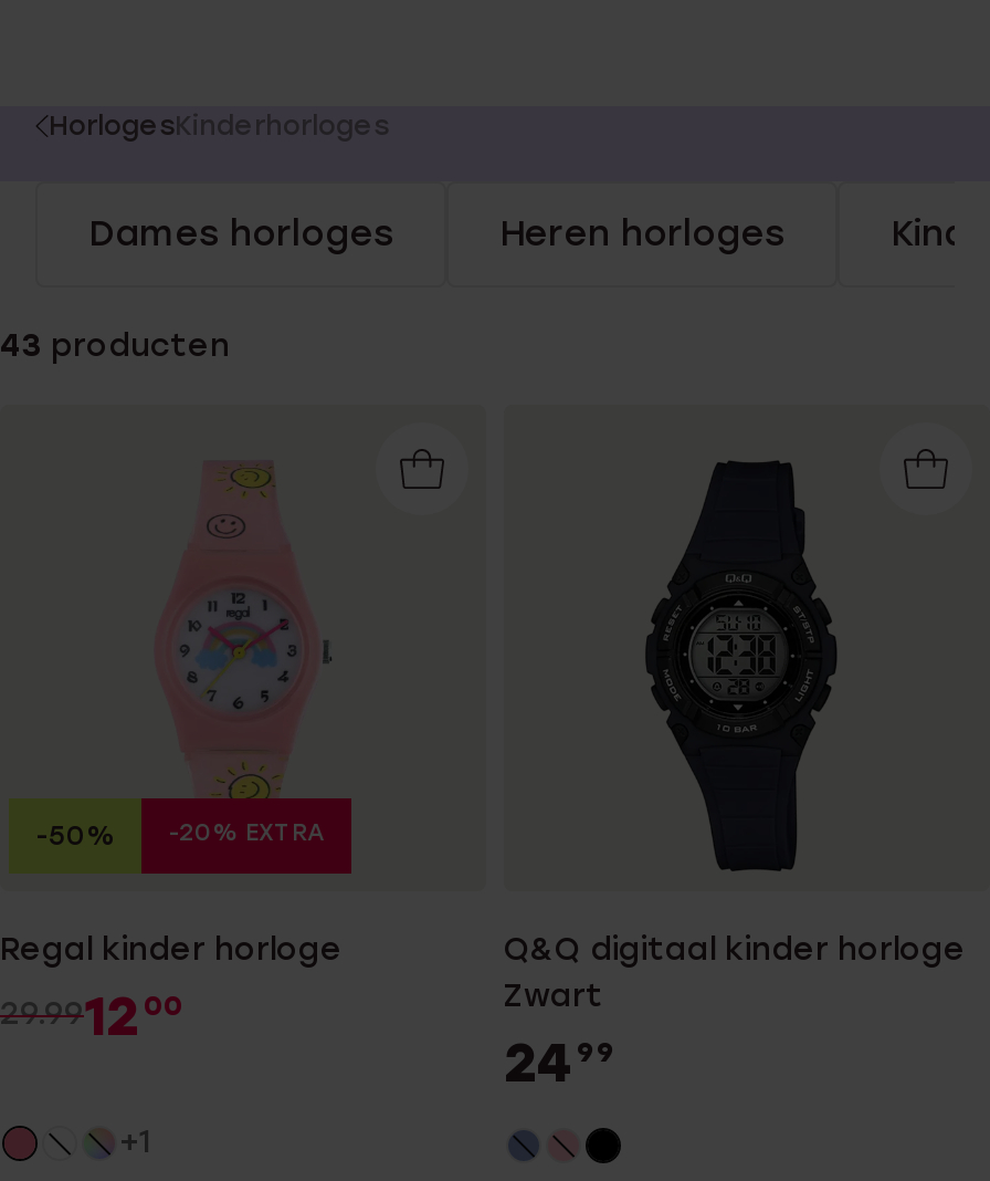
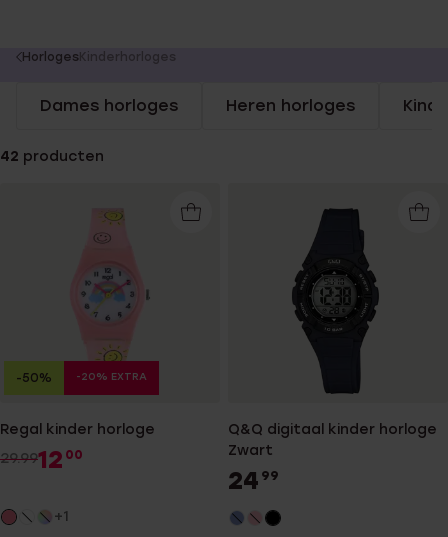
- 43 producten
+ 42 producten
